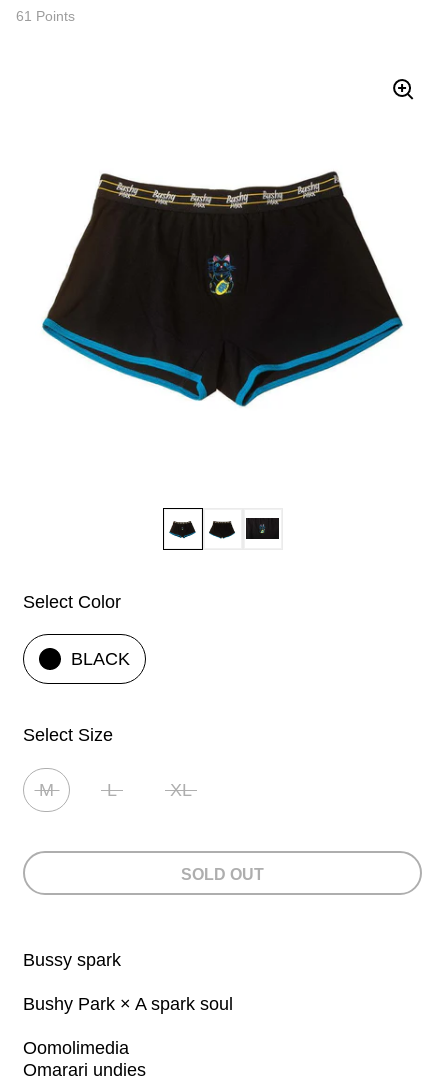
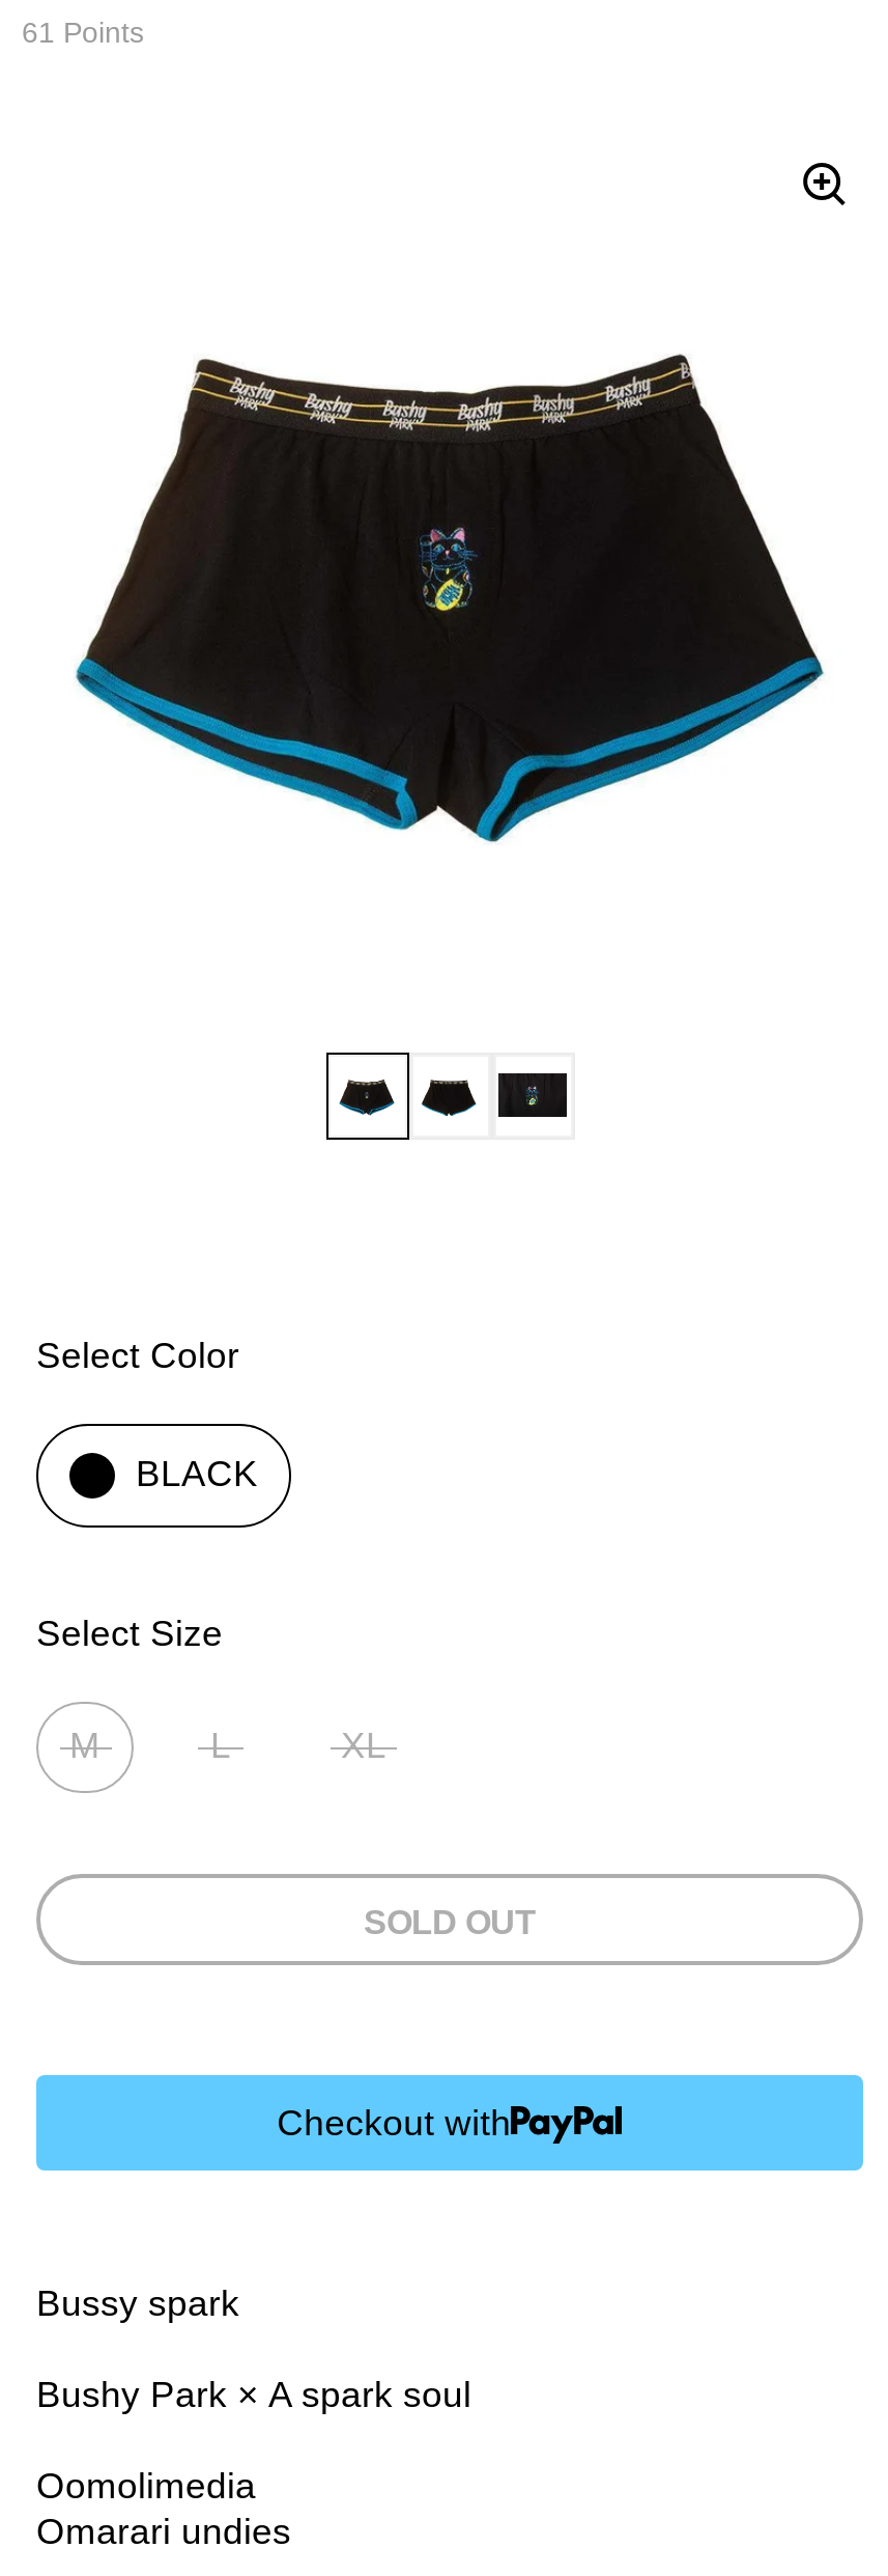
+ Checkout with
